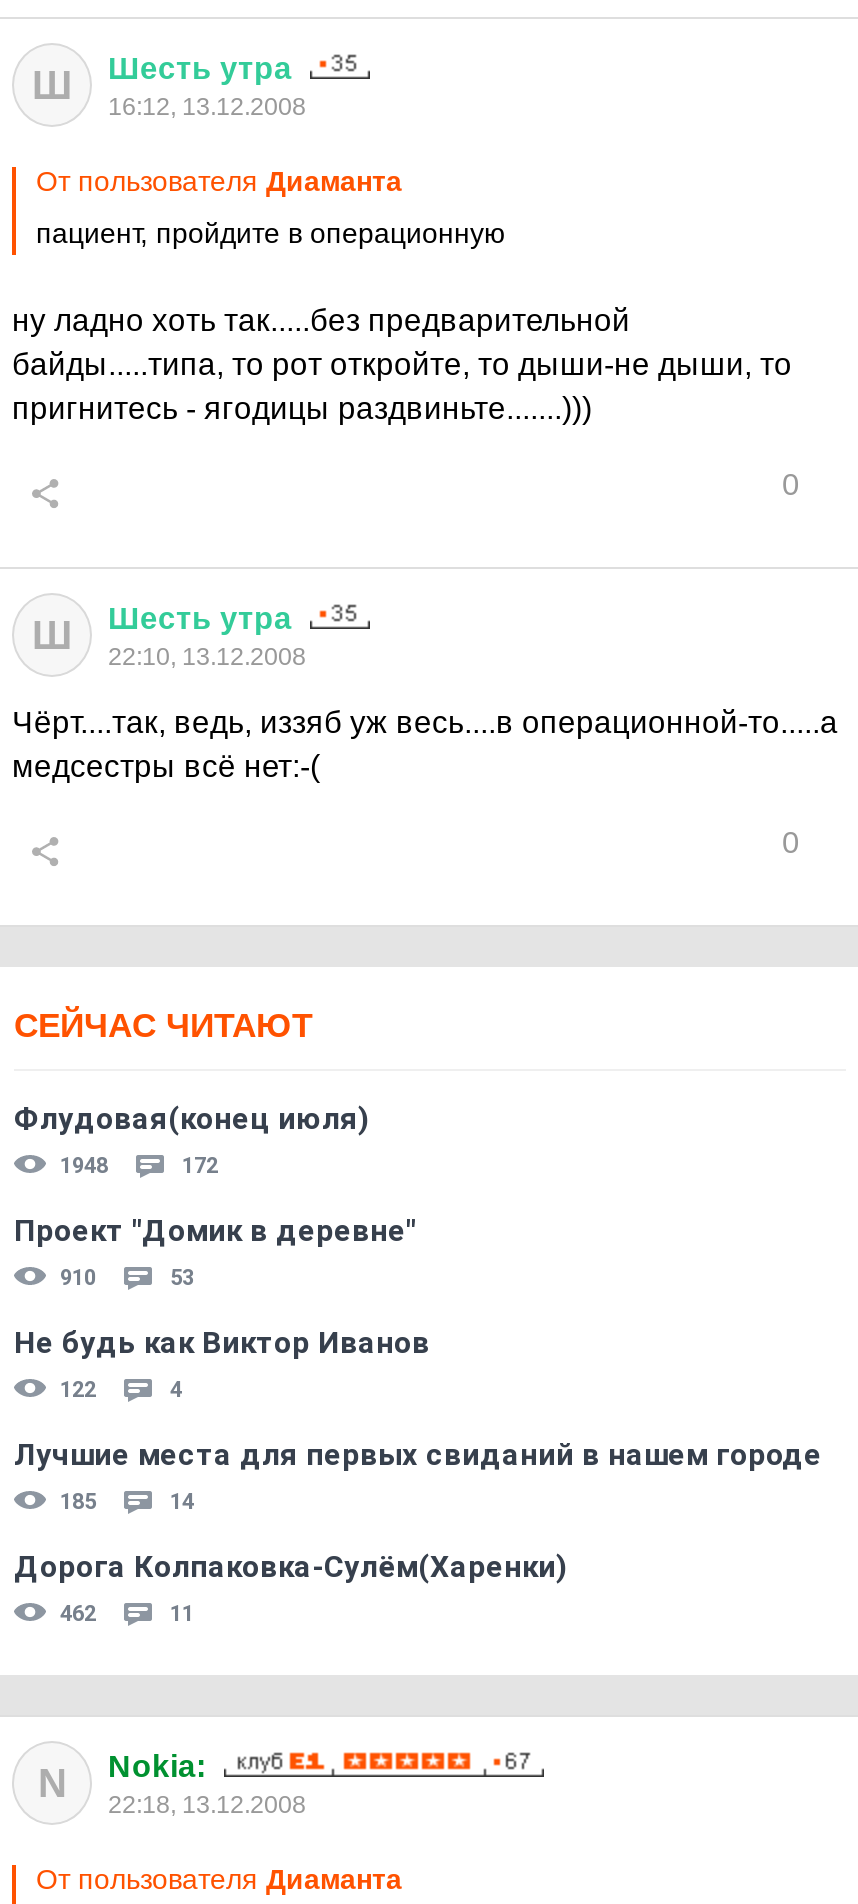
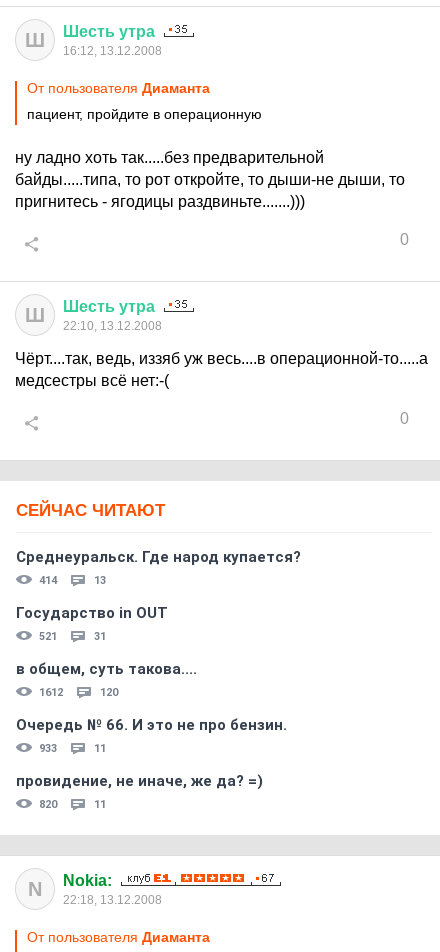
- Флудовая(конец июля)
- 1948
- 172
+ Среднеуральск. Где народ купается?
+ 414
+ 13

- Проект "Домик в деревне"
- 910
- 53
+ Государство in OUT
+ 521
+ 31

- Не будь как Виктор Иванов
- 122
- 4
+ в общем, суть такова....
+ 1612
+ 120

- Лучшие места для первых свиданий в нашем городе
- 185
- 14
+ Очередь № 66. И это не про бензин.
+ 933
+ 11

- Дорога Колпаковка-Сулём(Харенки)
- 462
+ провидение, не иначе, же да? =)
+ 820
